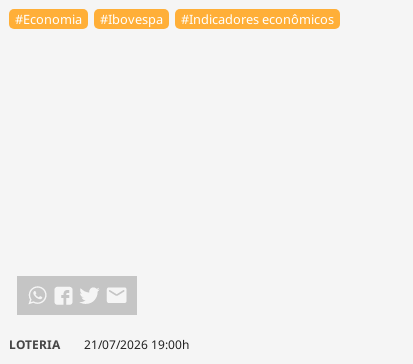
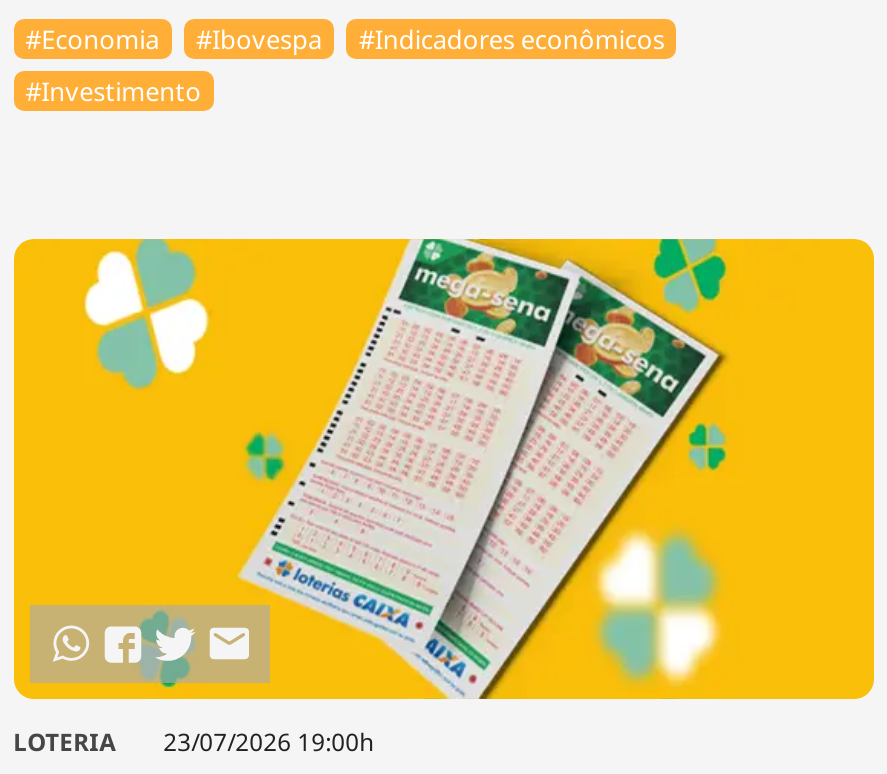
+ [image]

+ #Investimento

- LOTERIA 21/07/2026 19:00h
+ LOTERIA 23/07/2026 19:00h
